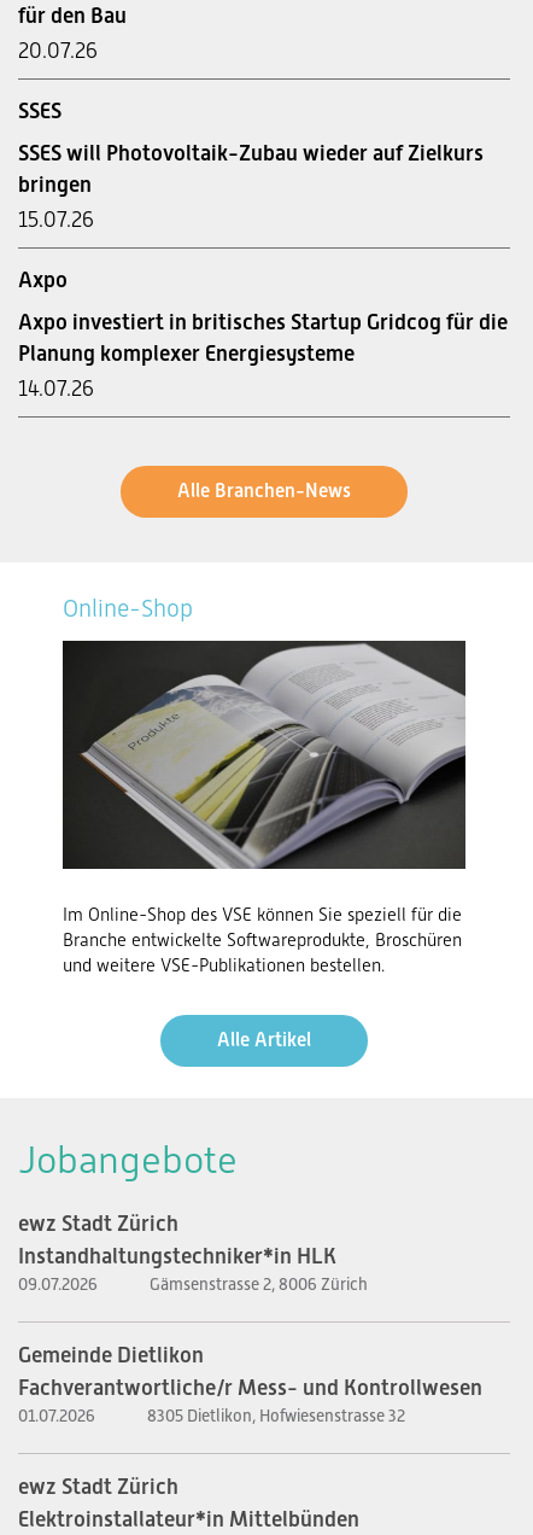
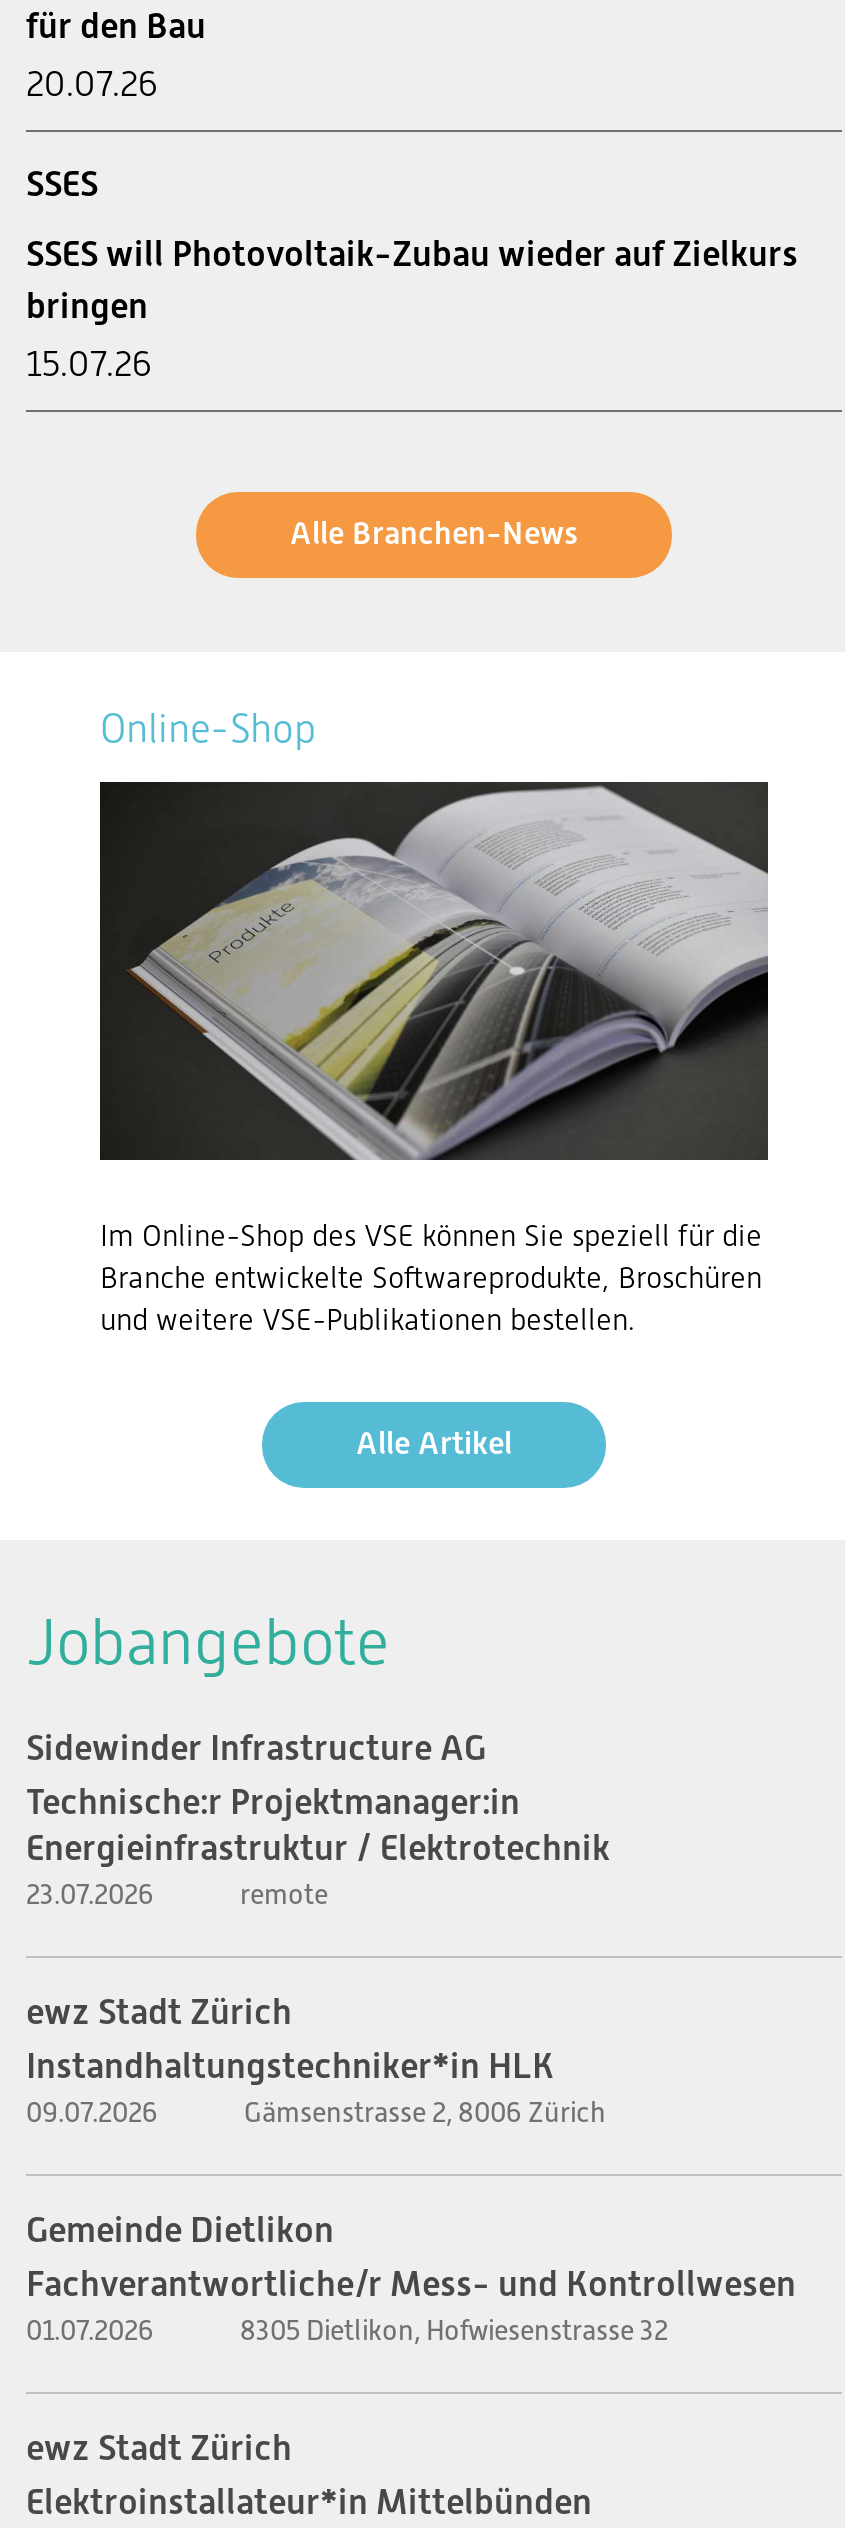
- Axpo
- Axpo investiert in britisches Startup Gridcog für die
- Planung komplexer Energiesysteme
- 14.07.26

moved up: [image] | Alle Branchen-News | Online-Shop | Im Online-Shop des VSE können Sie speziell für die | Branche entwickelte Softwareprodukte, Broschüren | und weitere VSE-Publikationen bestellen. | Alle Artikel | Jobangebote

+ Sidewinder Infrastructure AG
+ Technische:r Projektmanager:in
+ Energieinfrastruktur / Elektrotechnik
+ 23.07.2026
+ remote
